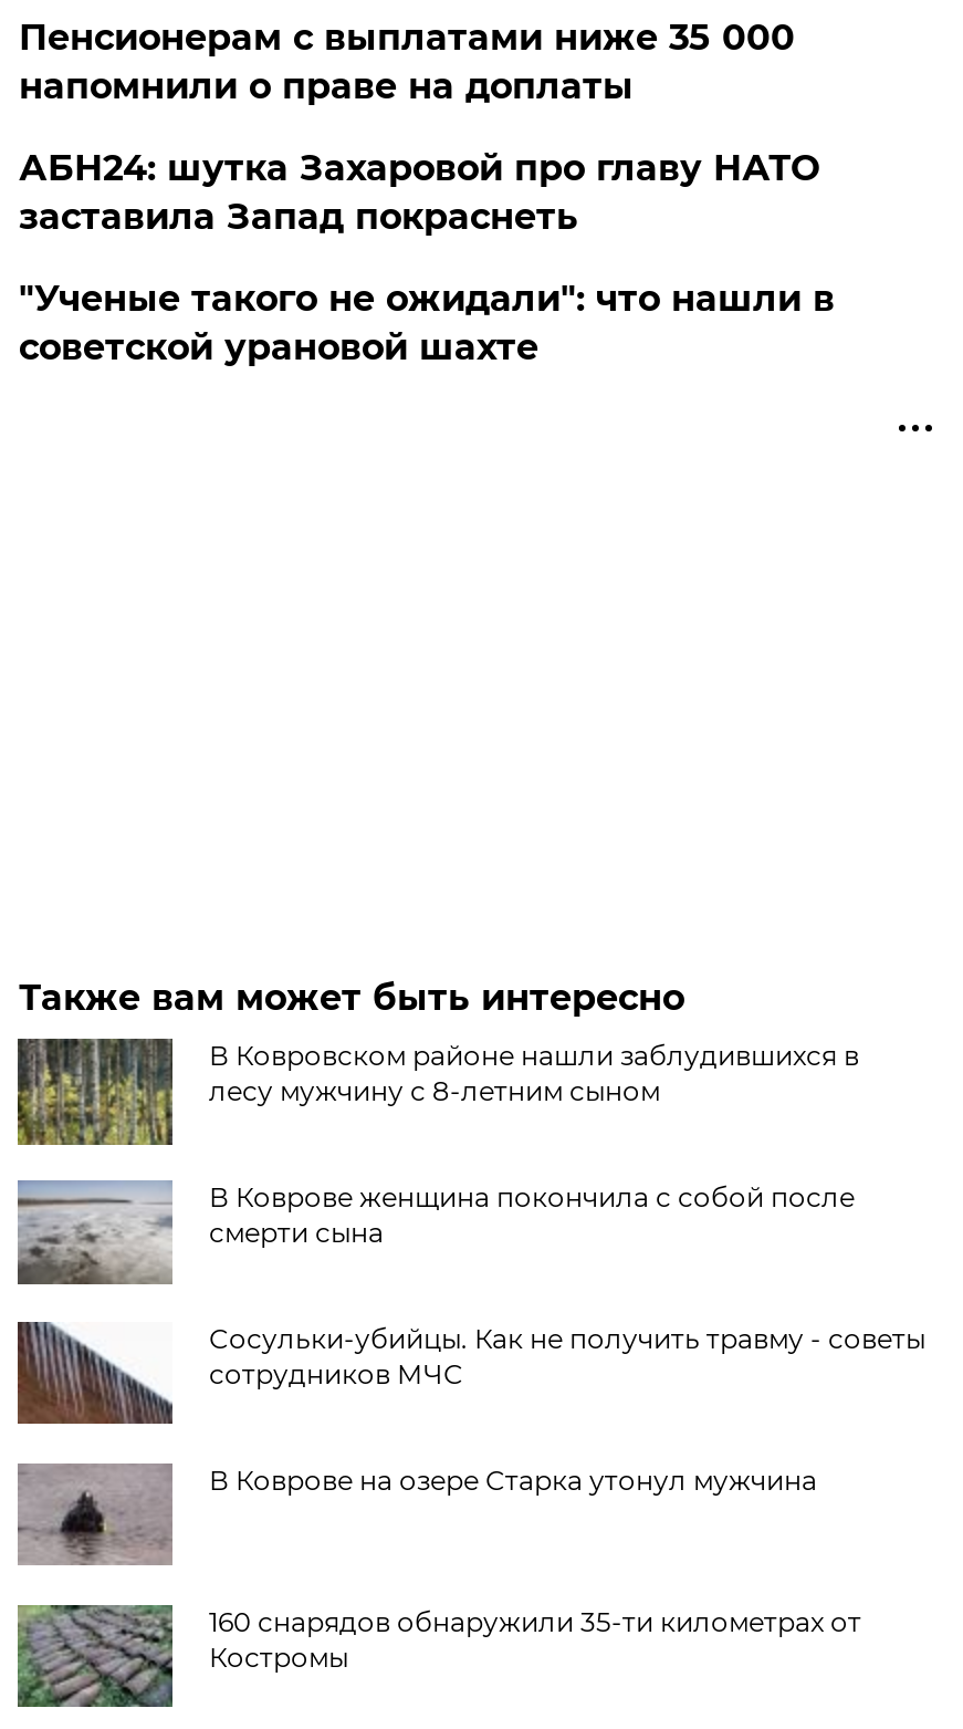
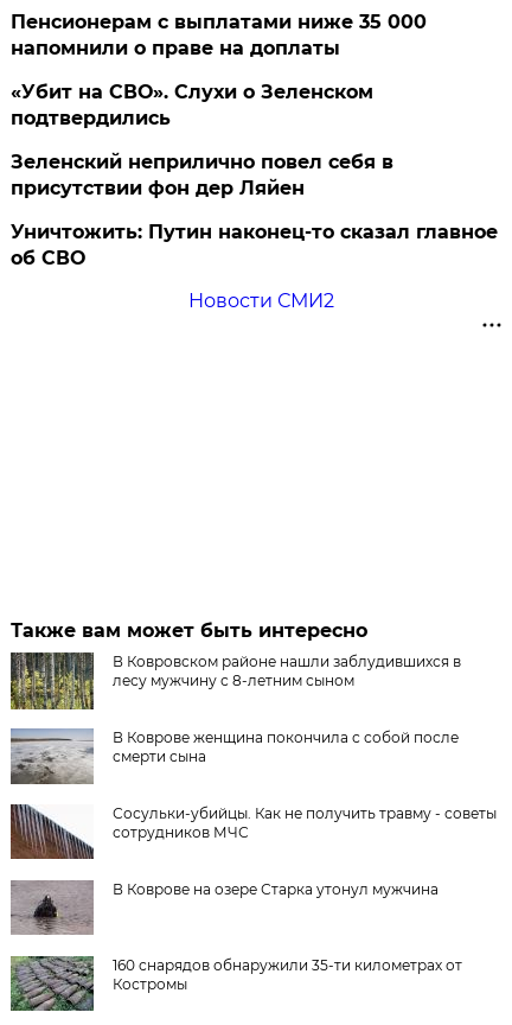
- АБН24: шутка Захаровой про главу НАТО
- заставила Запад покраснеть
- "Ученые такого не ожидали": что нашли в
- советской урановой шахте
+ «Убит на СВО». Слухи о Зеленском
+ подтвердились
+ Зеленский неприлично повел cебя в
+ присутствии фон дер Ляйен
+ Уничтожить: Путин наконец-то сказал главное
+ об СВО
+ Новости СМИ2
